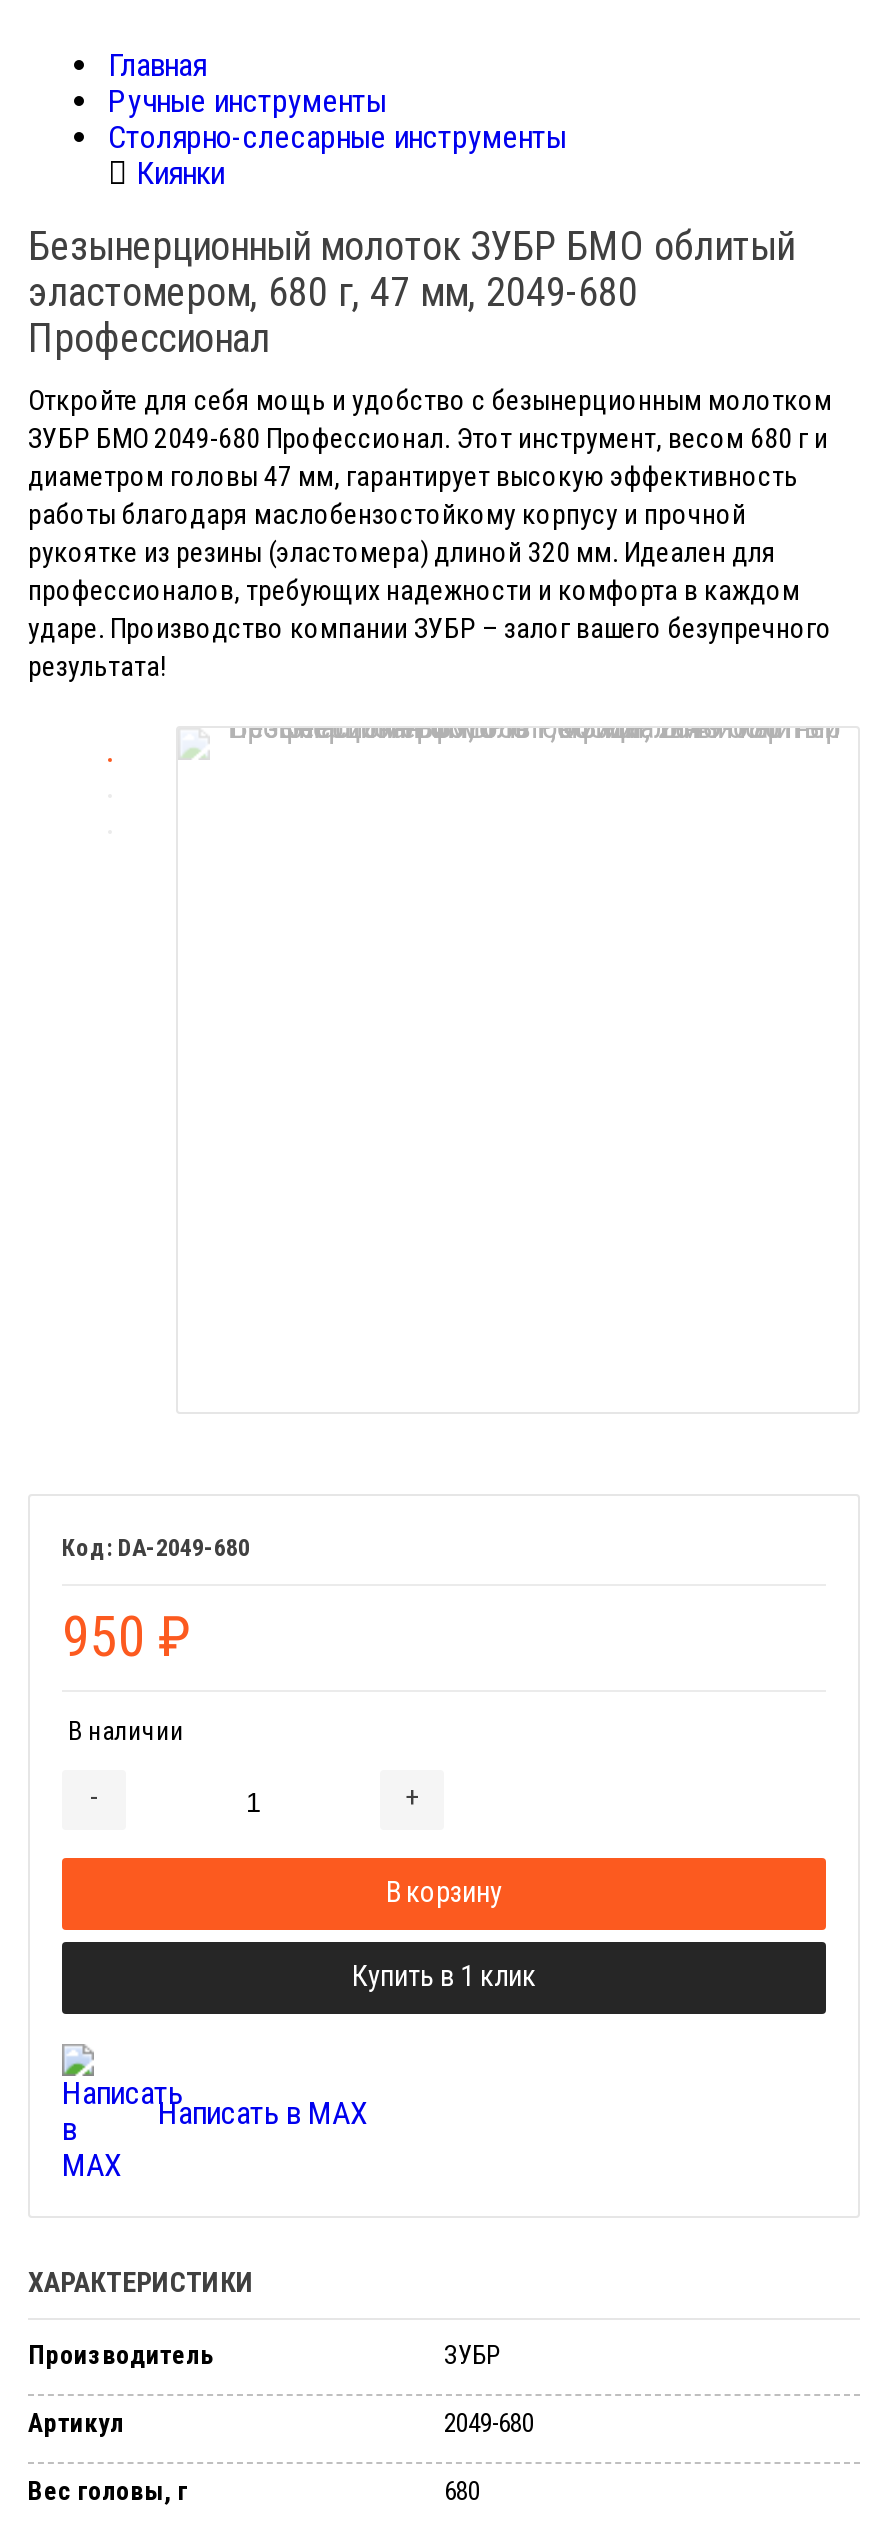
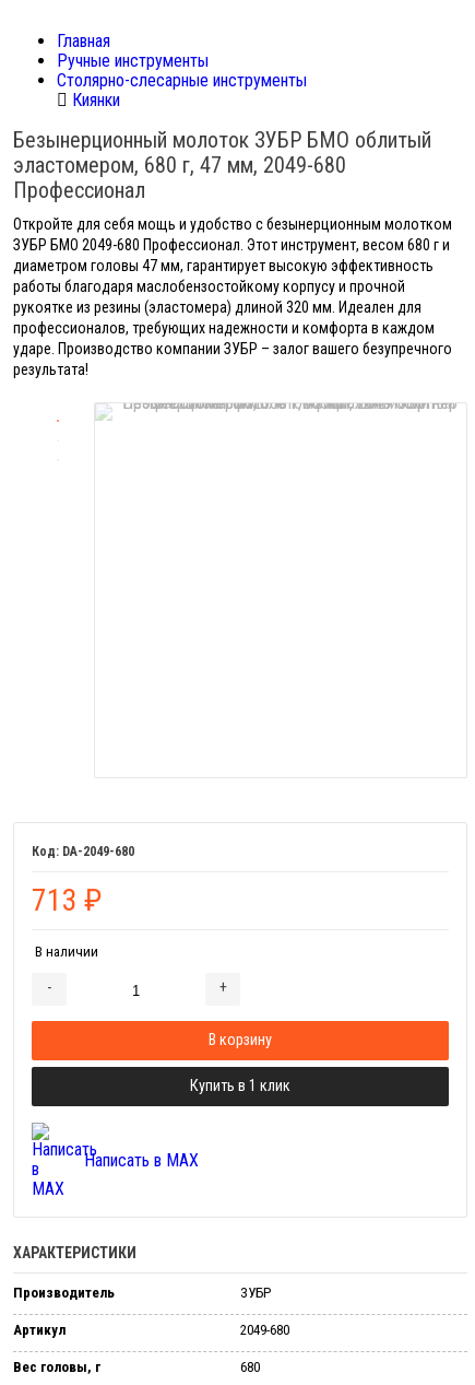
- 950 ₽
+ 713 ₽
